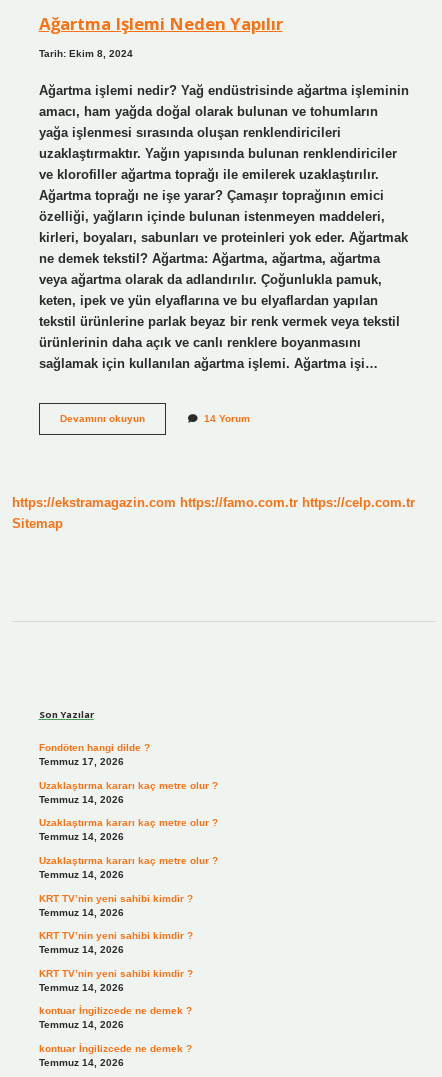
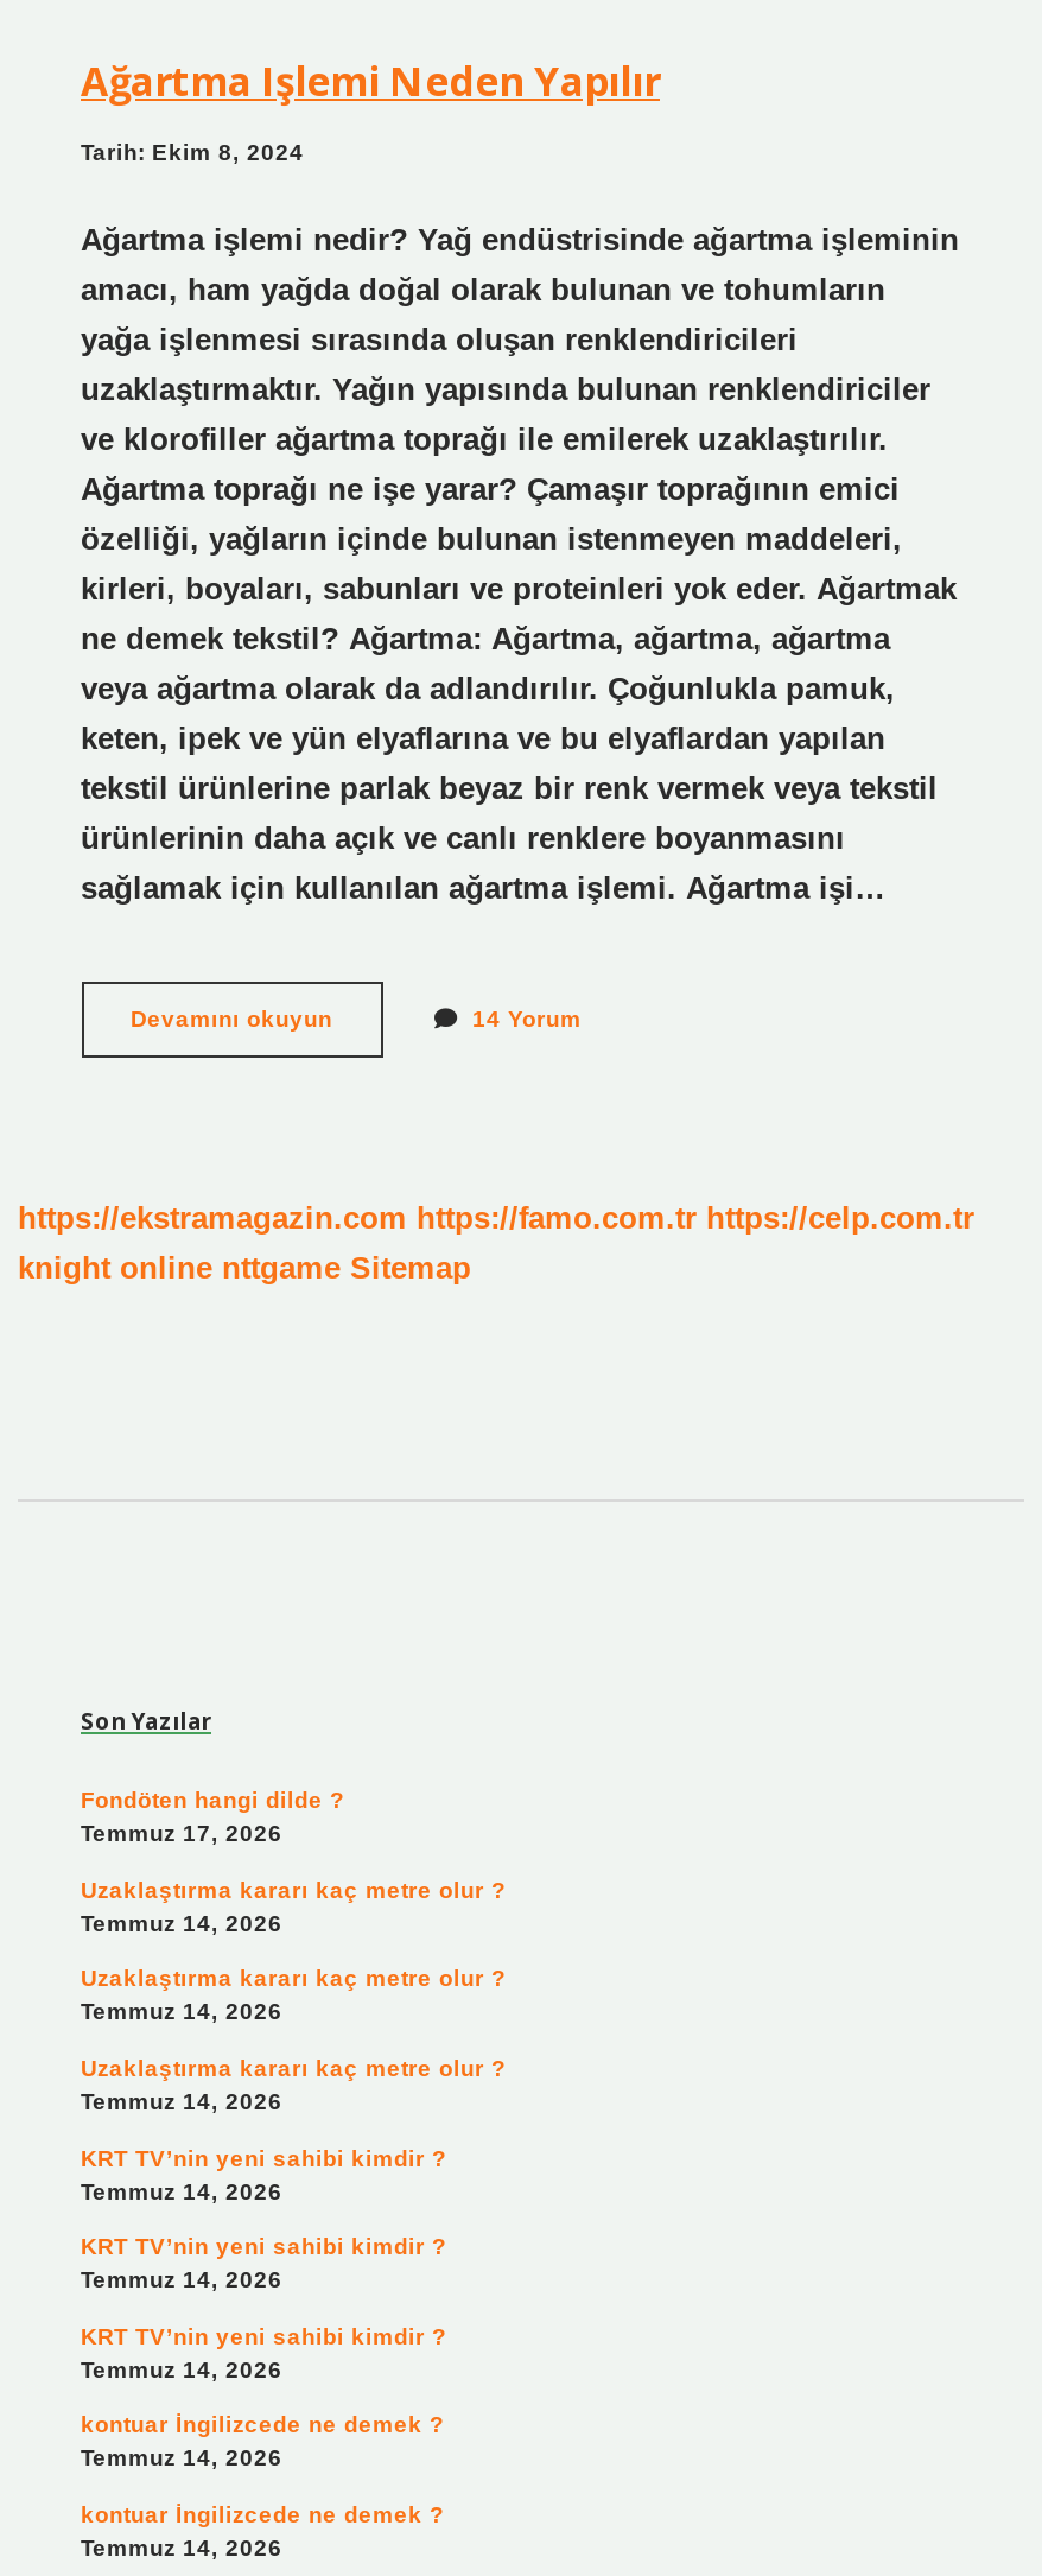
- Sitemap
+ knight online nttgame Sitemap
